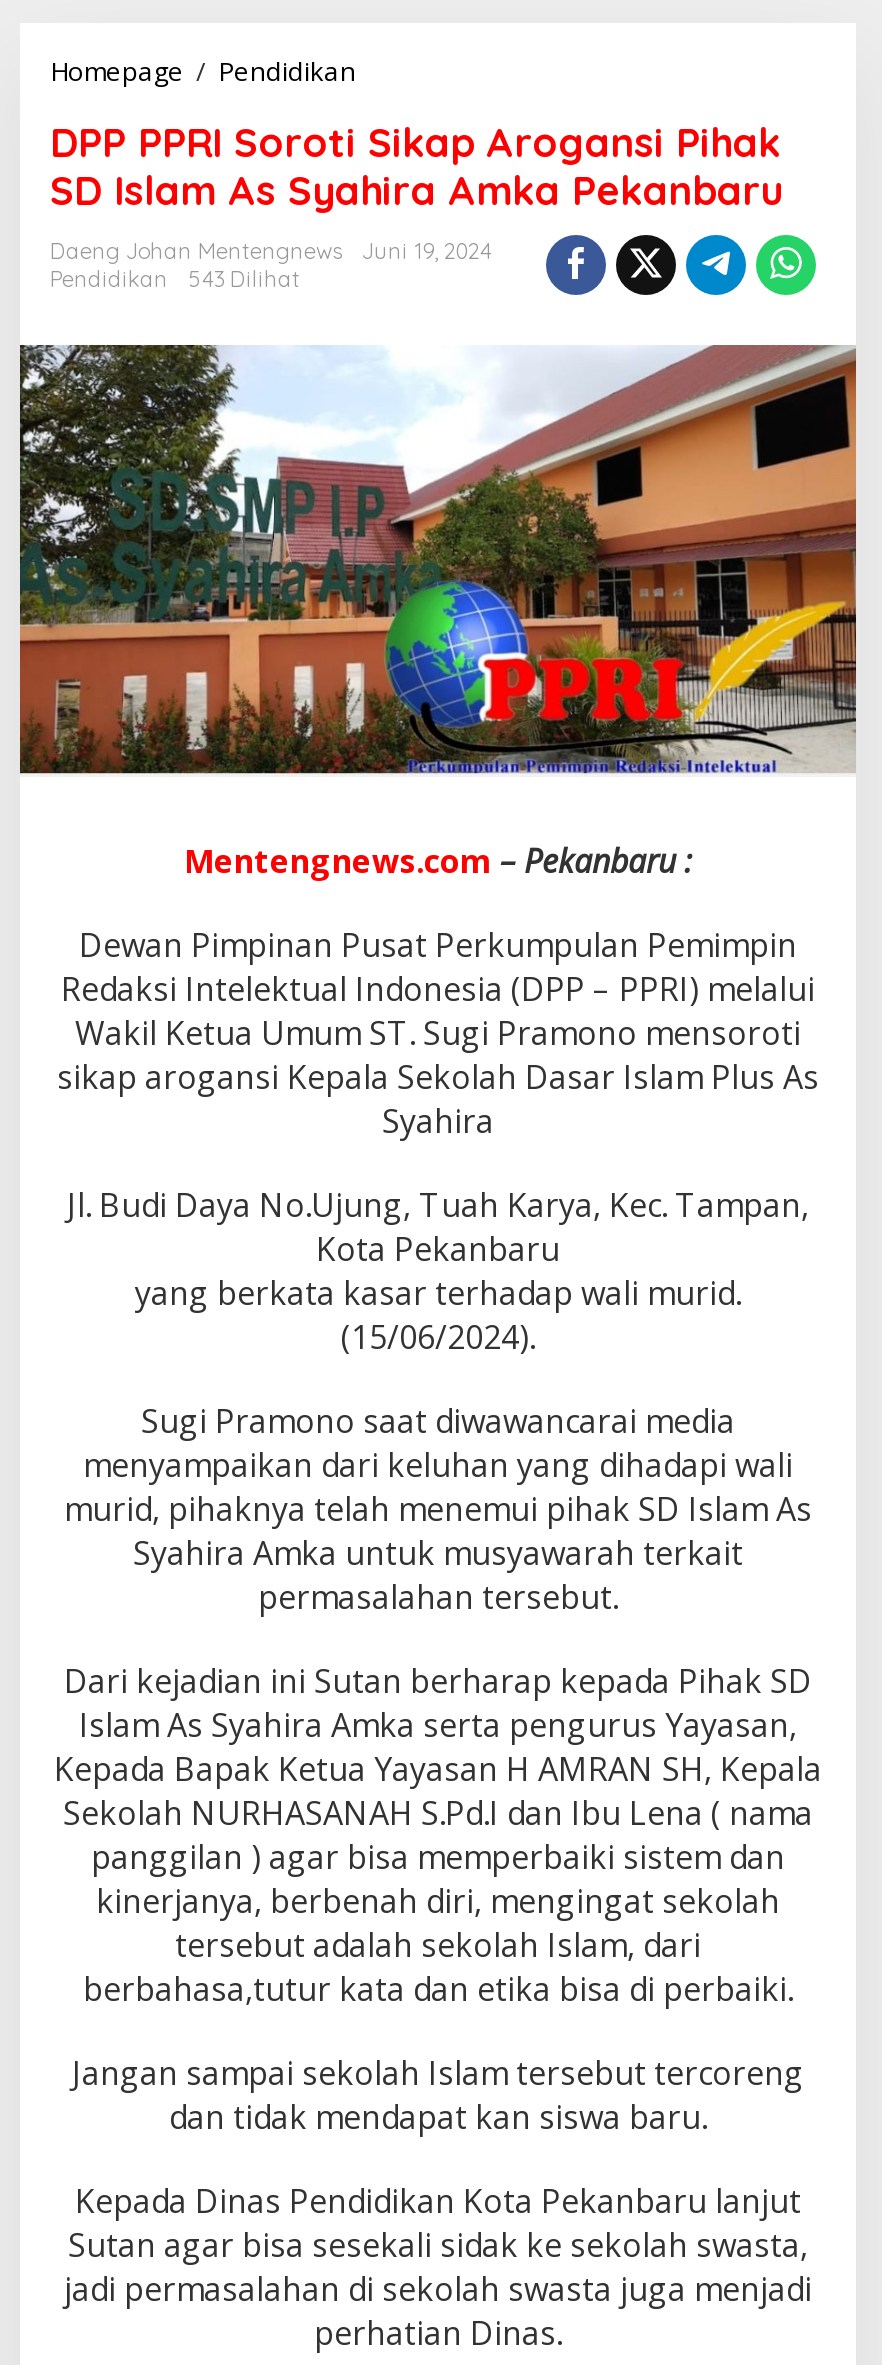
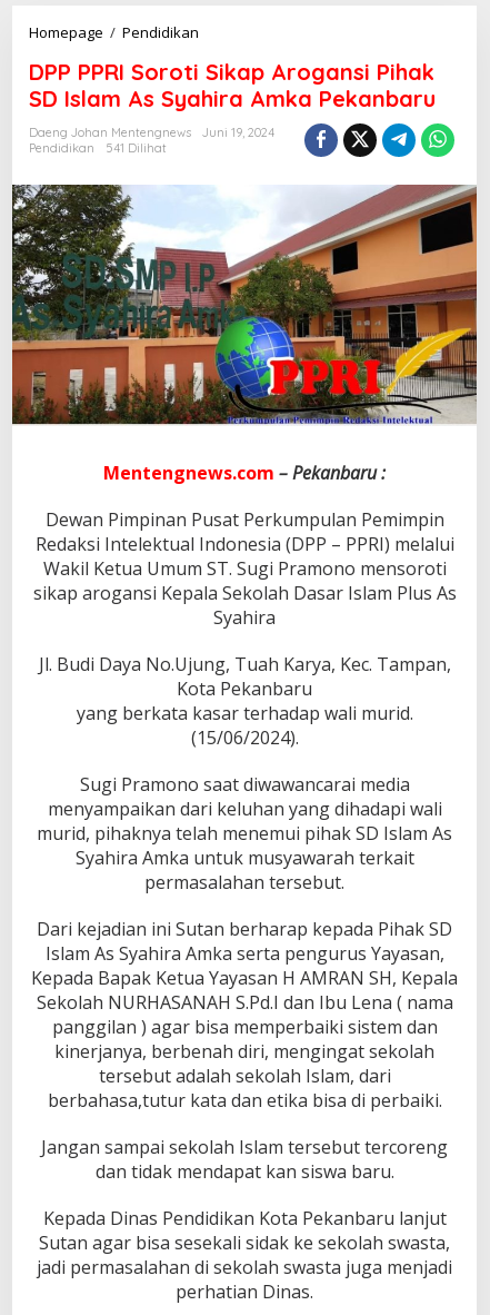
- 543 Dilihat
+ 541 Dilihat
